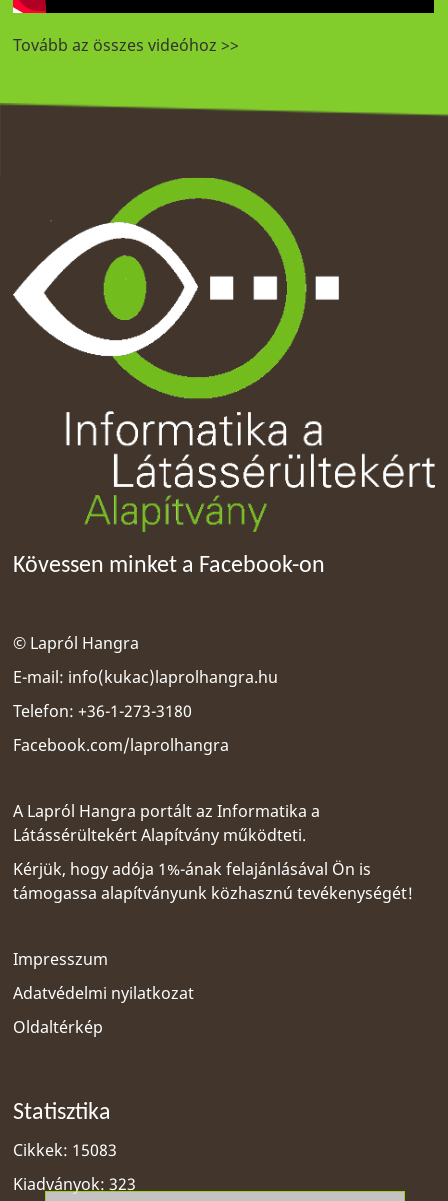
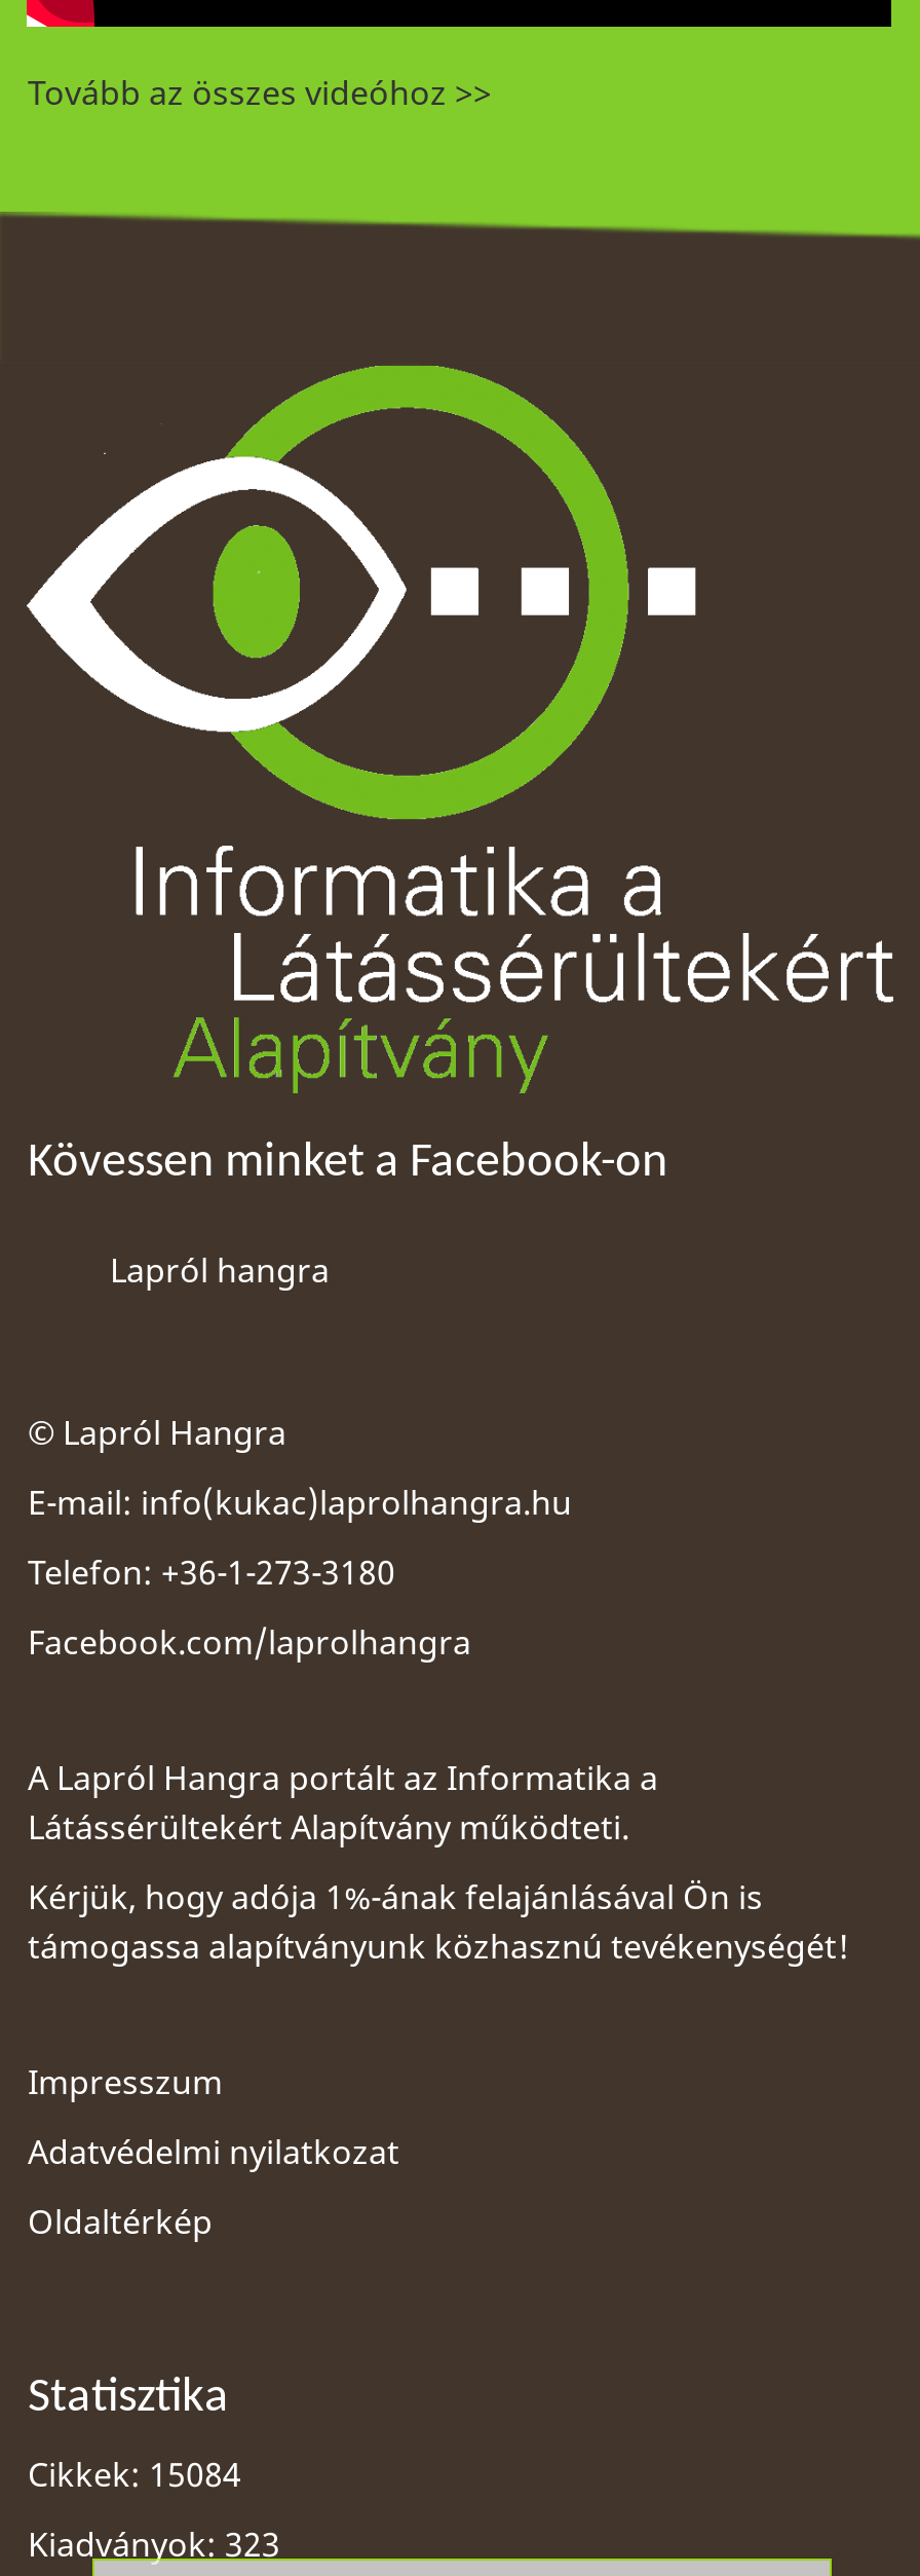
+ Lapról hangra

- Cikkek: 15083
+ Cikkek: 15084
